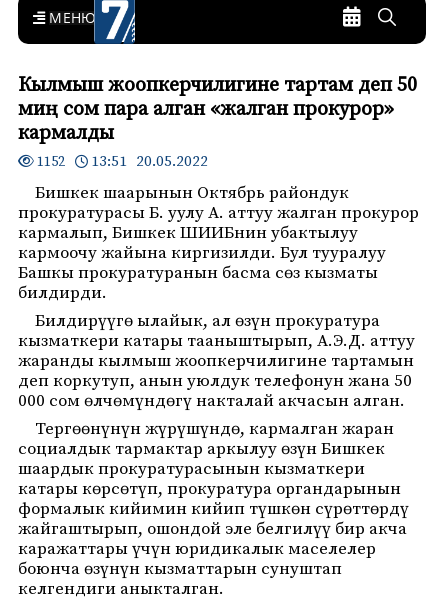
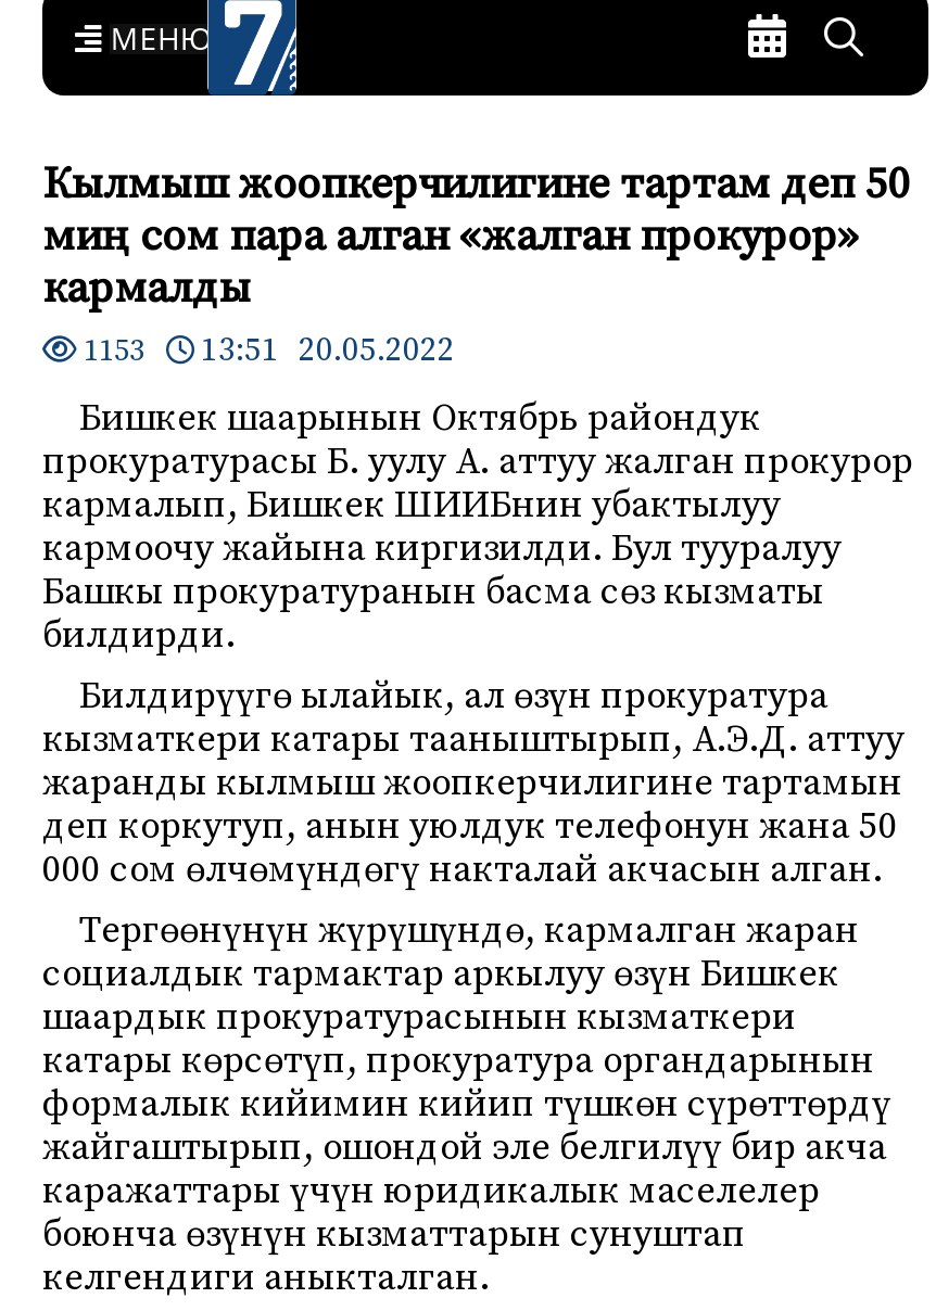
- 1152 13:51 20.05.2022
+ 1153 13:51 20.05.2022
